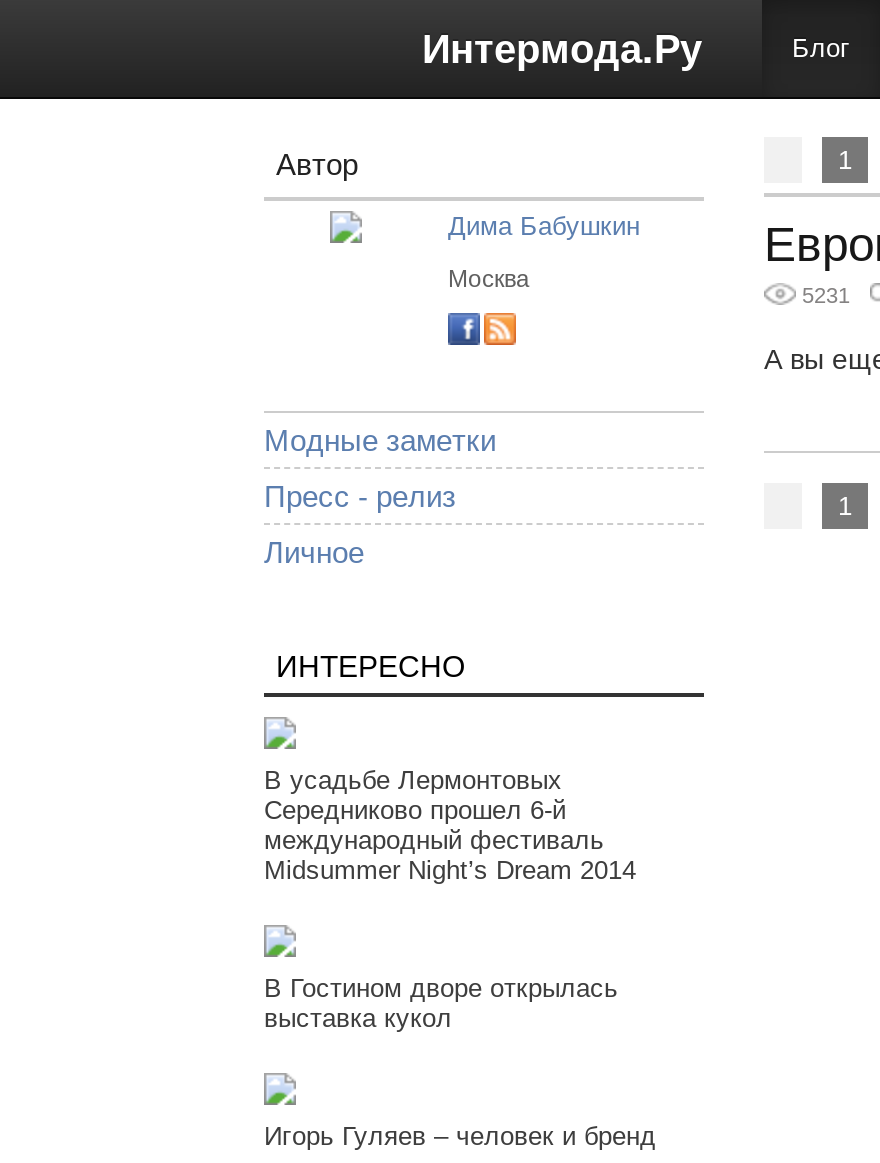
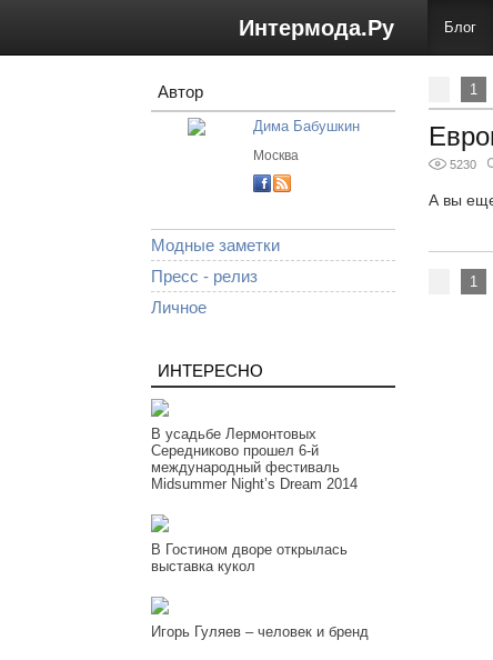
- 5231
+ 5230
